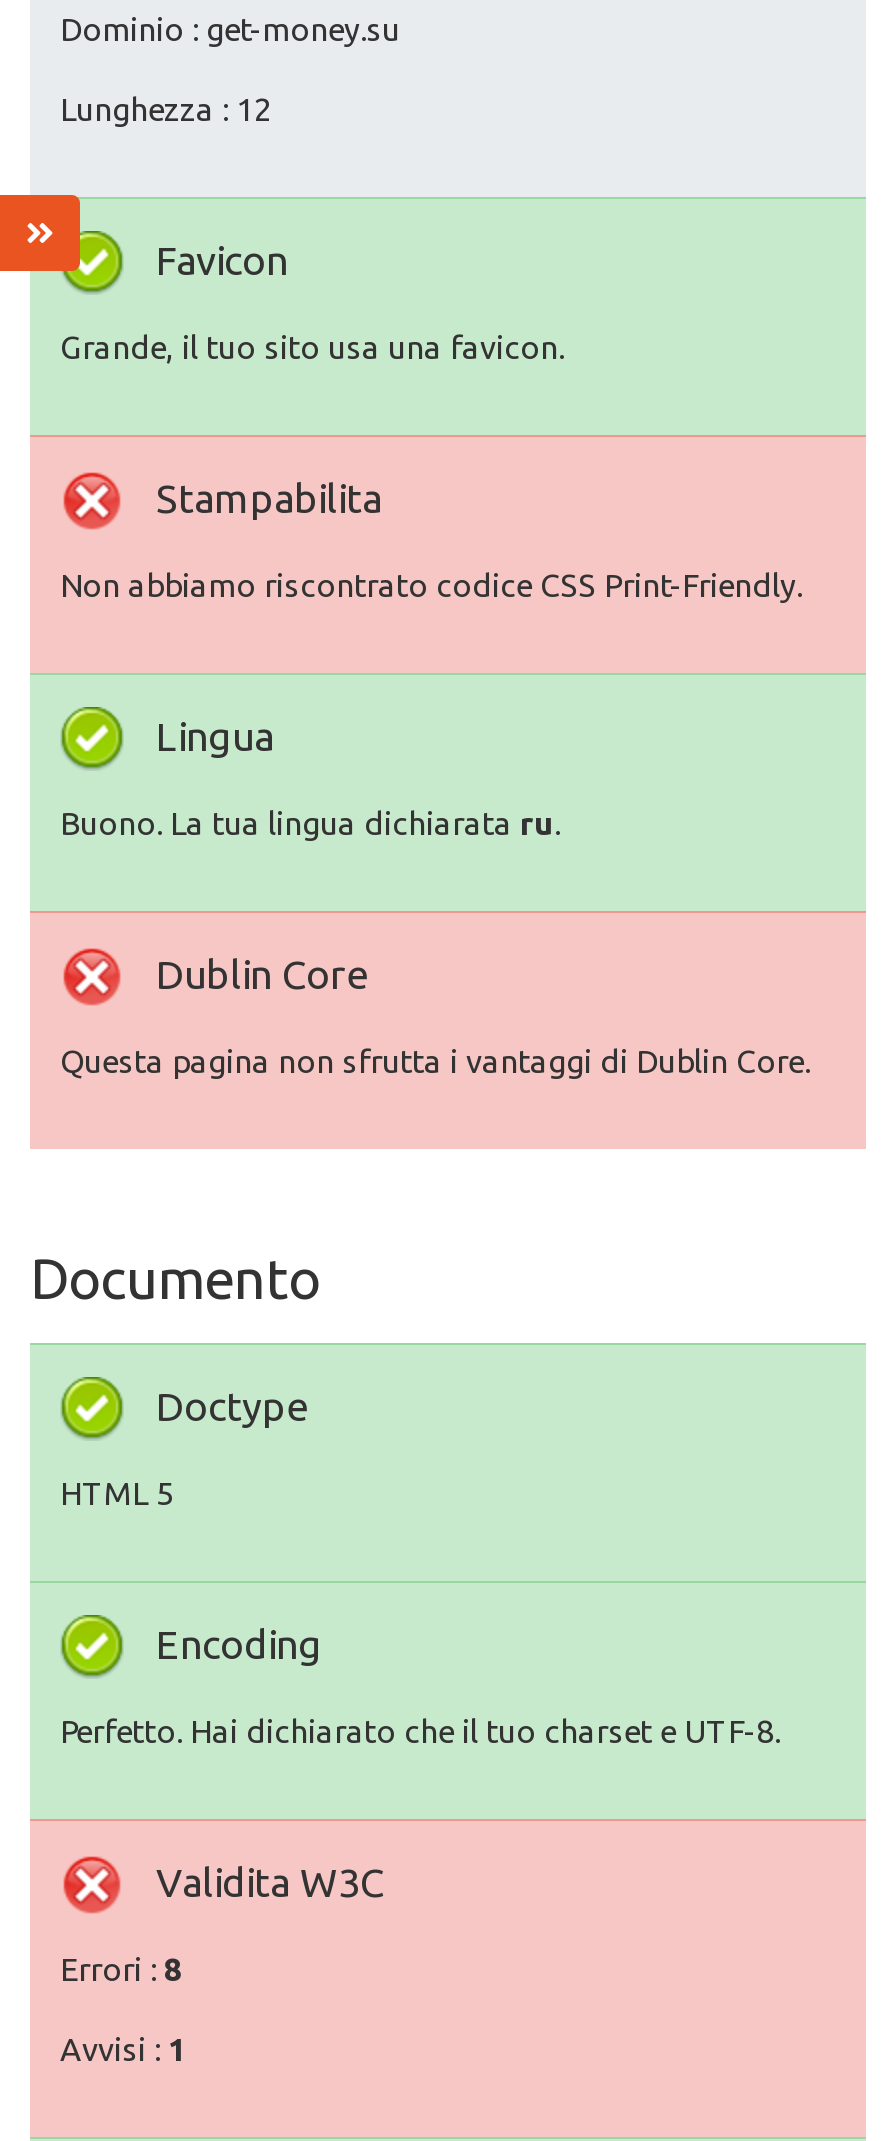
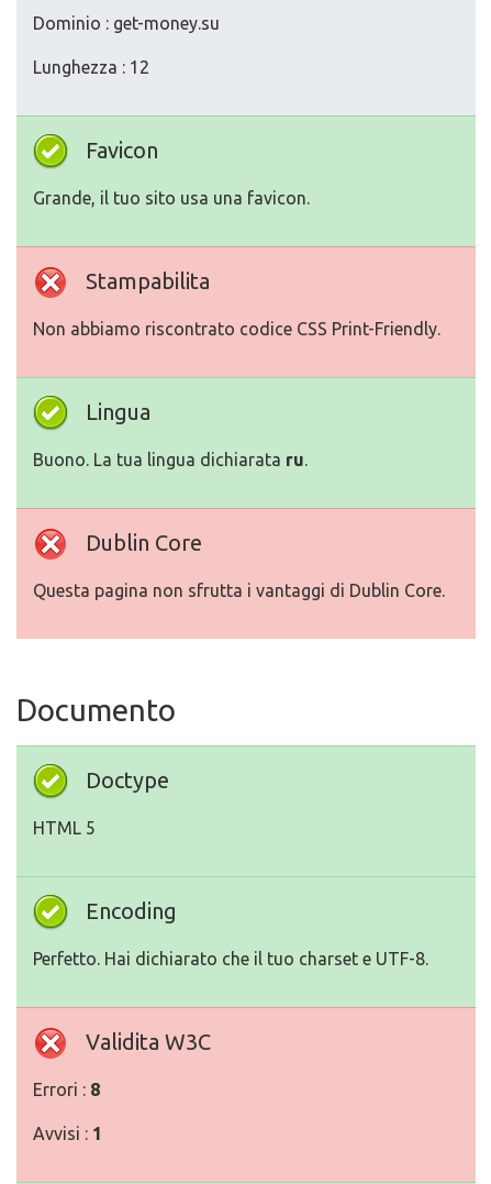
- [image]
+ [image]
